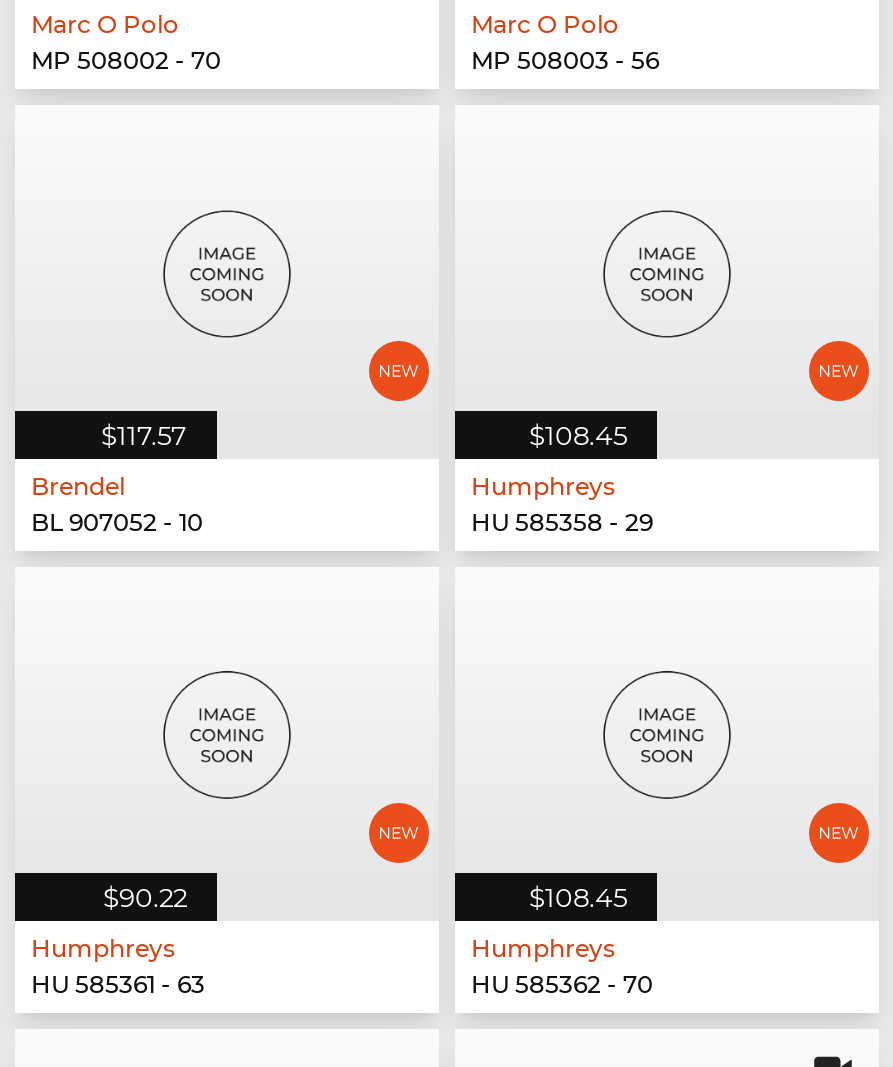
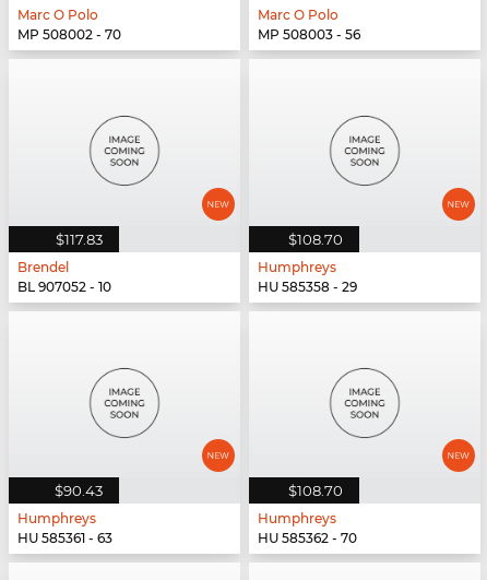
- $117.57
+ $117.83

- $108.45
+ $108.70

- $90.22
+ $90.43

- $108.45
+ $108.70
